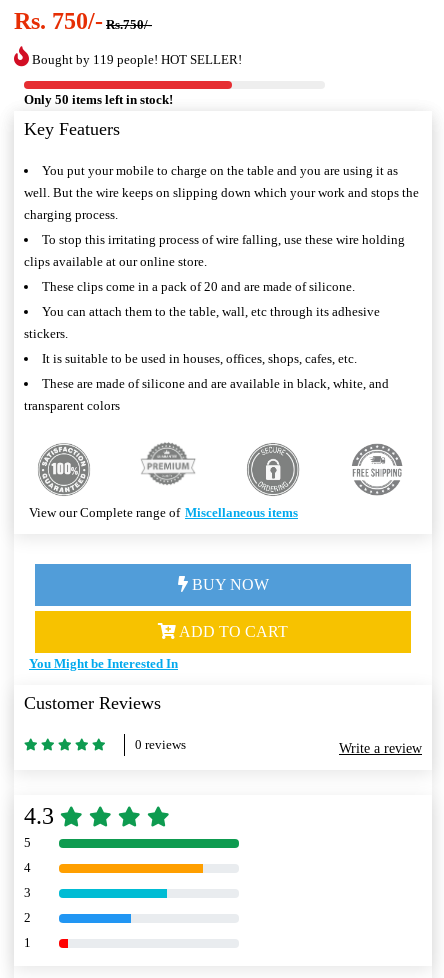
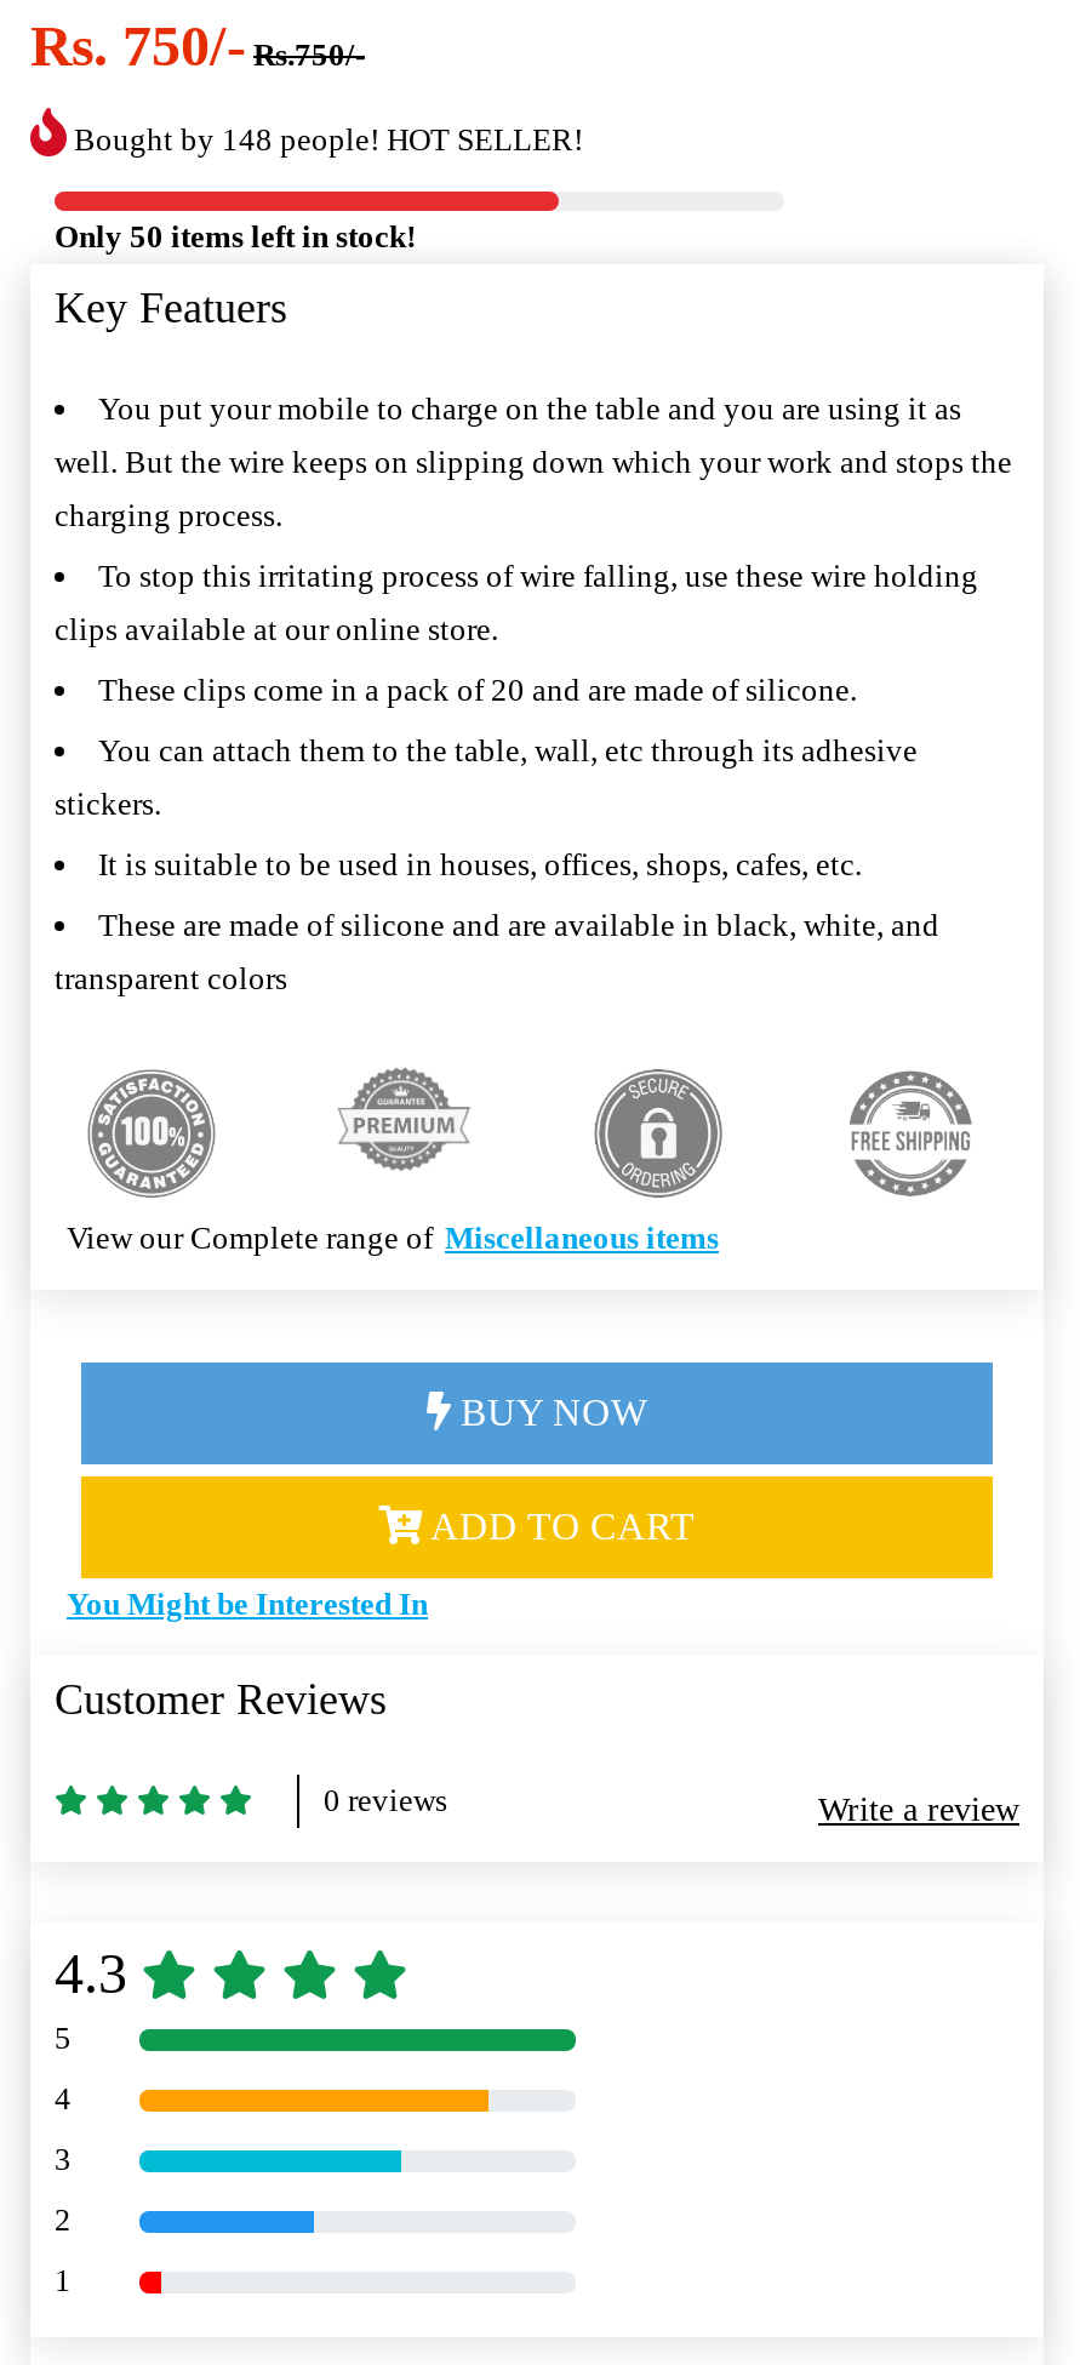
- Bought by 119 people! HOT SELLER!
+ Bought by 148 people! HOT SELLER!
